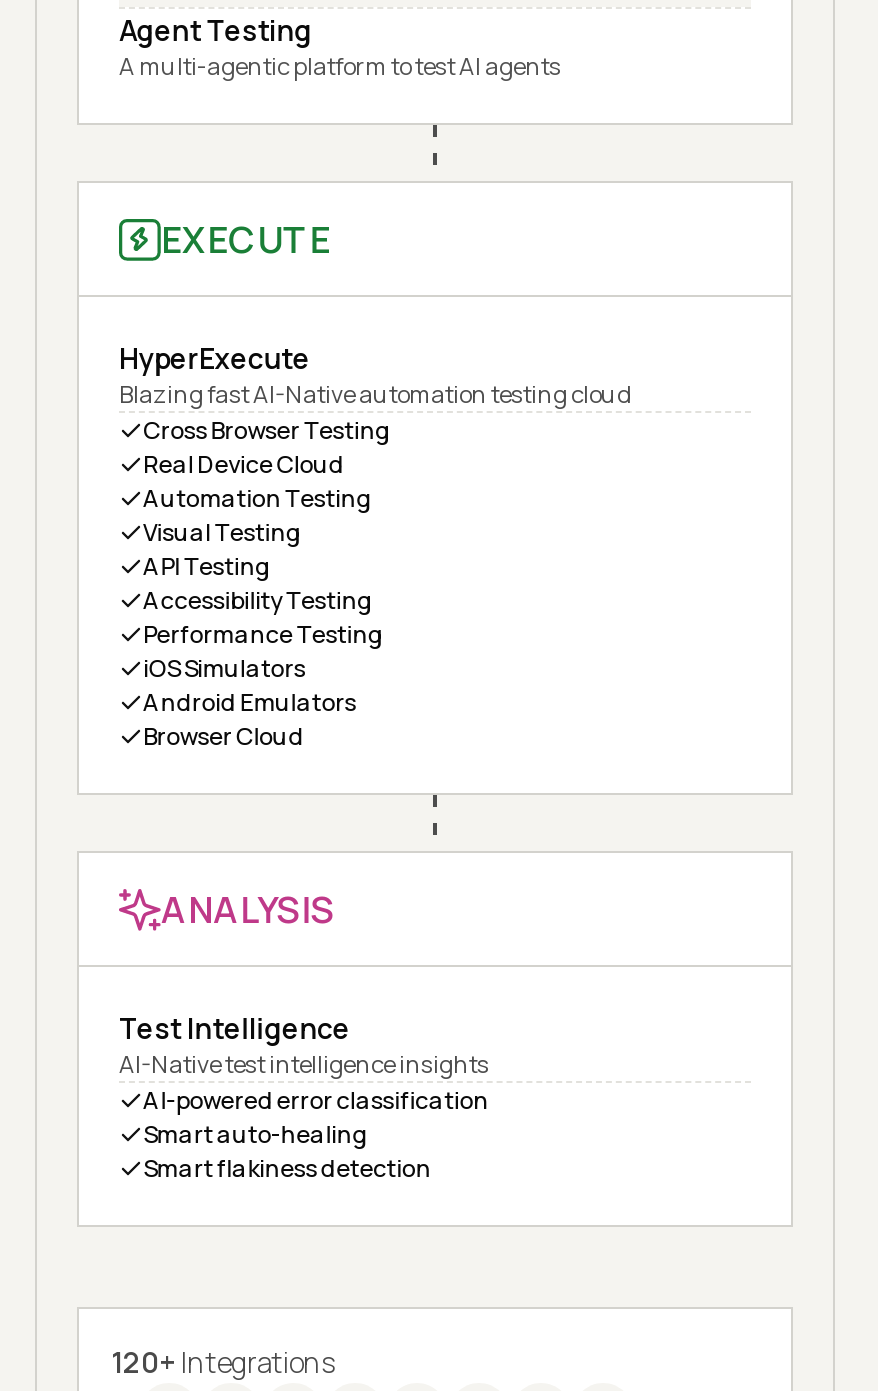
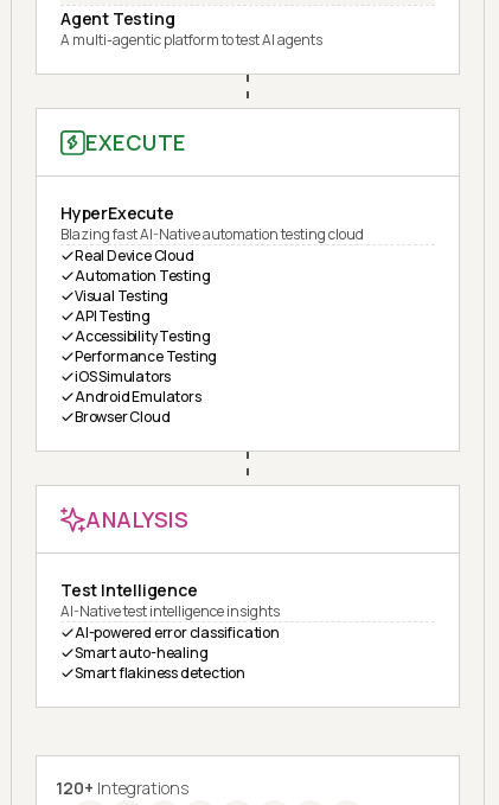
- Cross Browser Testing
